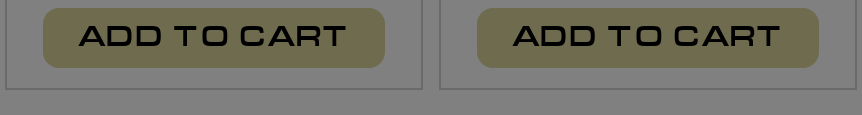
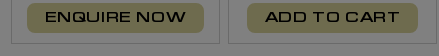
- ADD TO CART
+ ENQUIRE NOW
